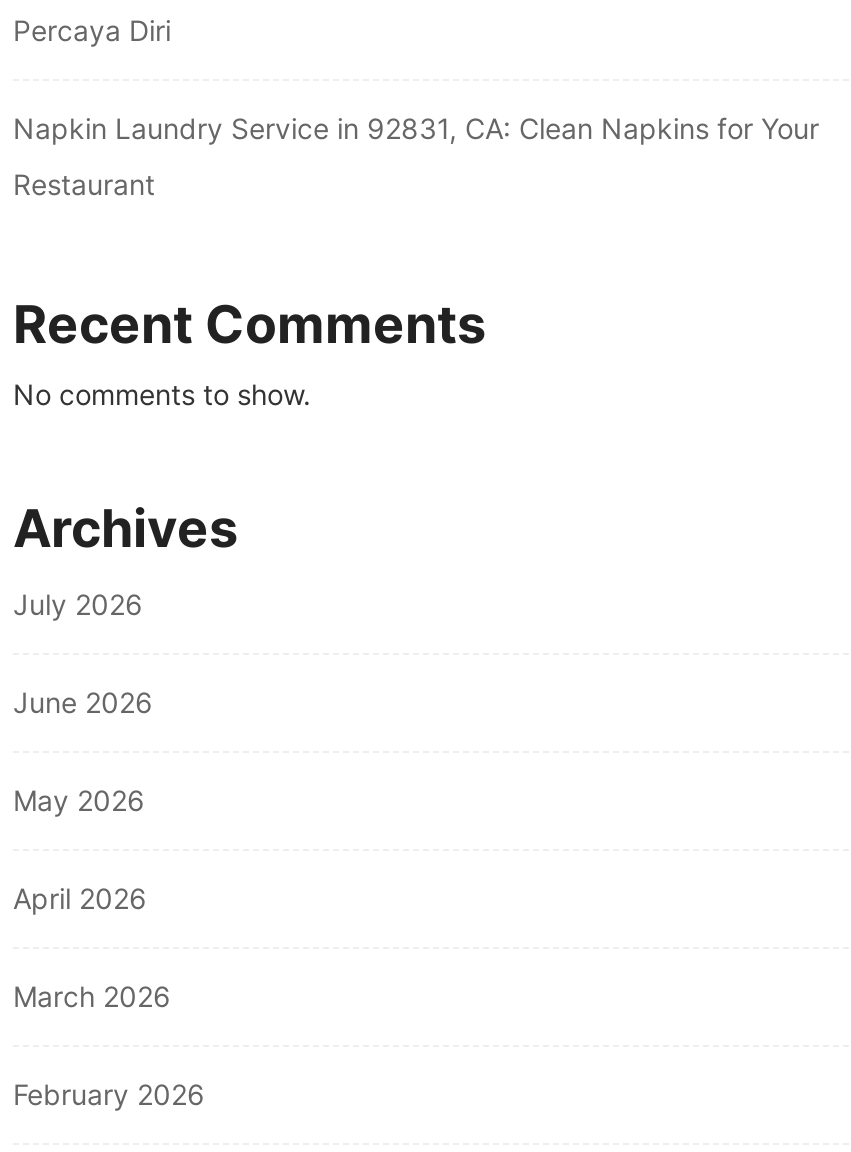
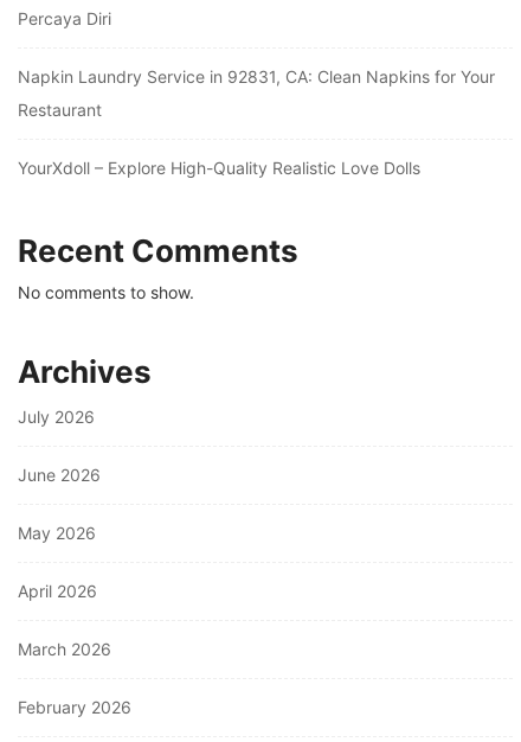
+ YourXdoll – Explore High-Quality Realistic Love Dolls
